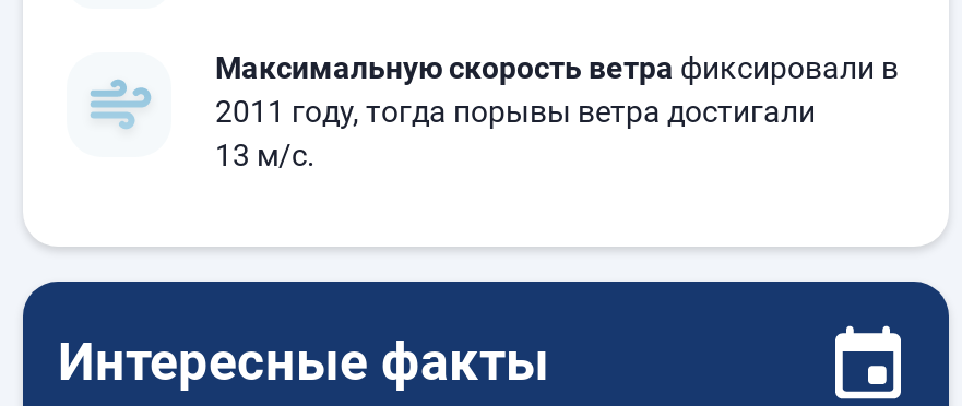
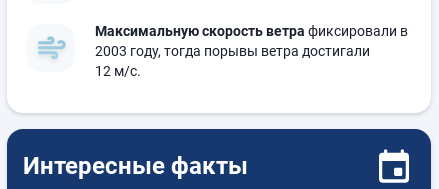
- 2011 году, тогда порывы ветра достигали
+ 2003 году, тогда порывы ветра достигали

- 13 м/с.
+ 12 м/с.
